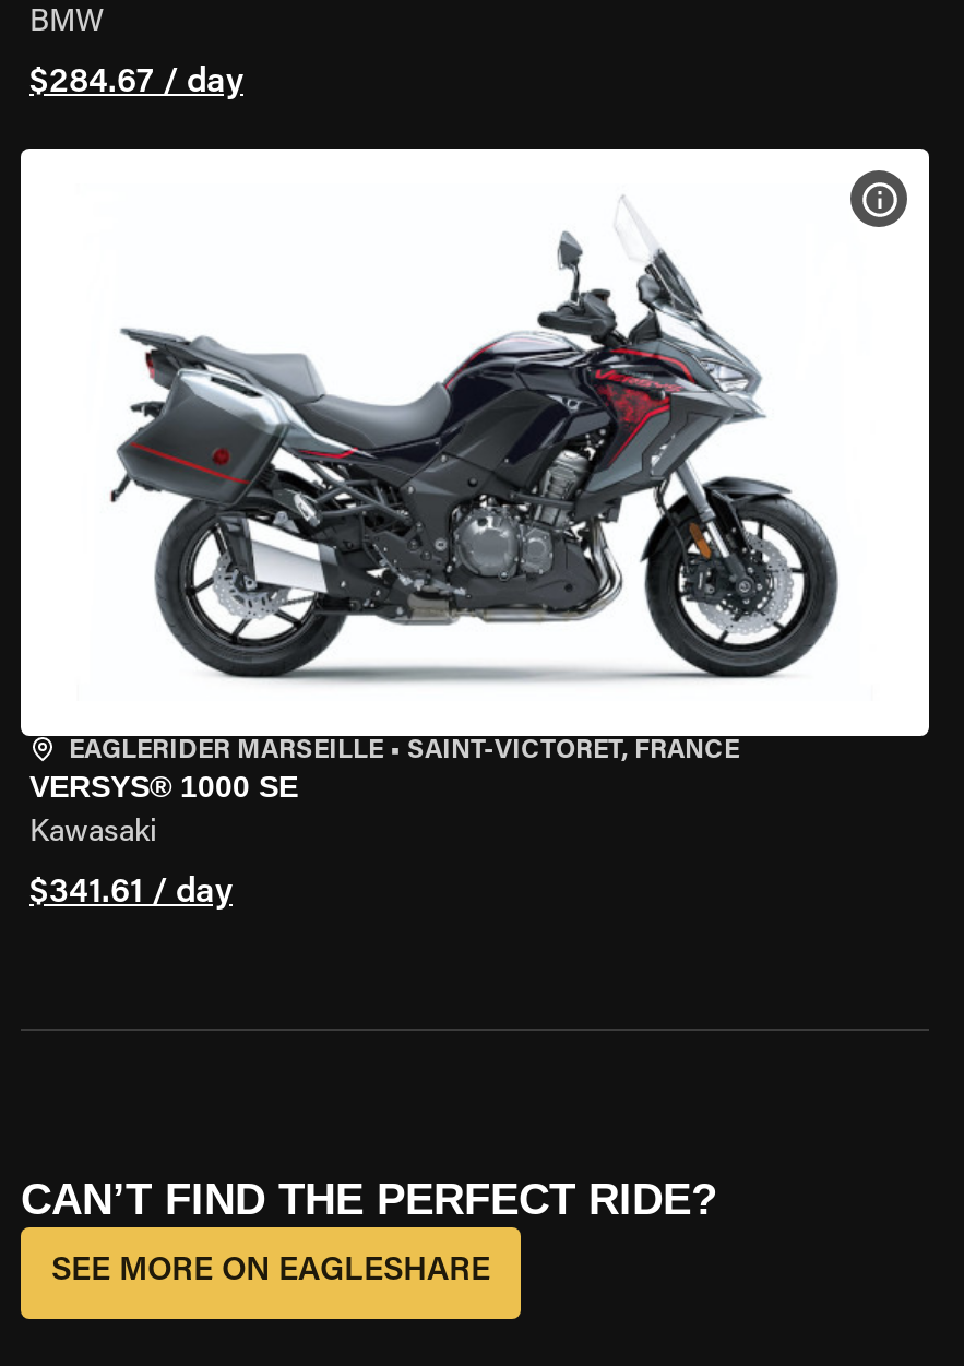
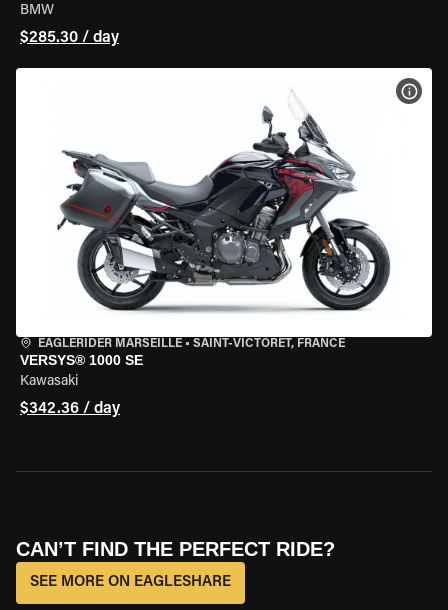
- $284.67 / day
+ $285.30 / day

- $341.61 / day
+ $342.36 / day
